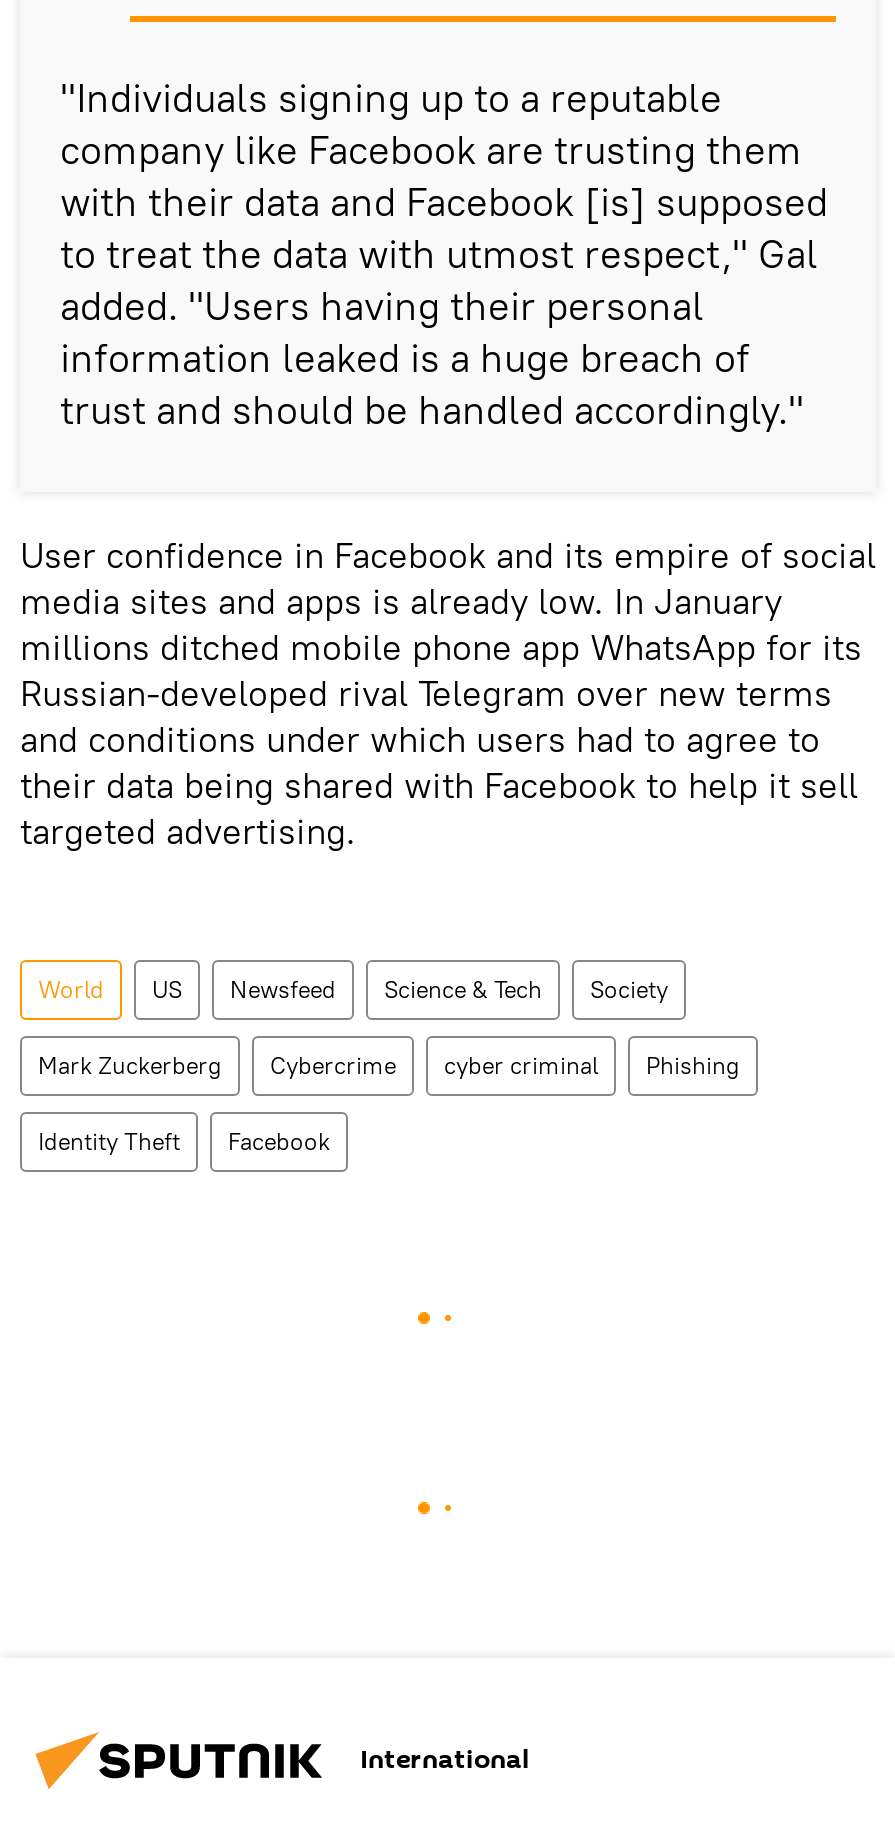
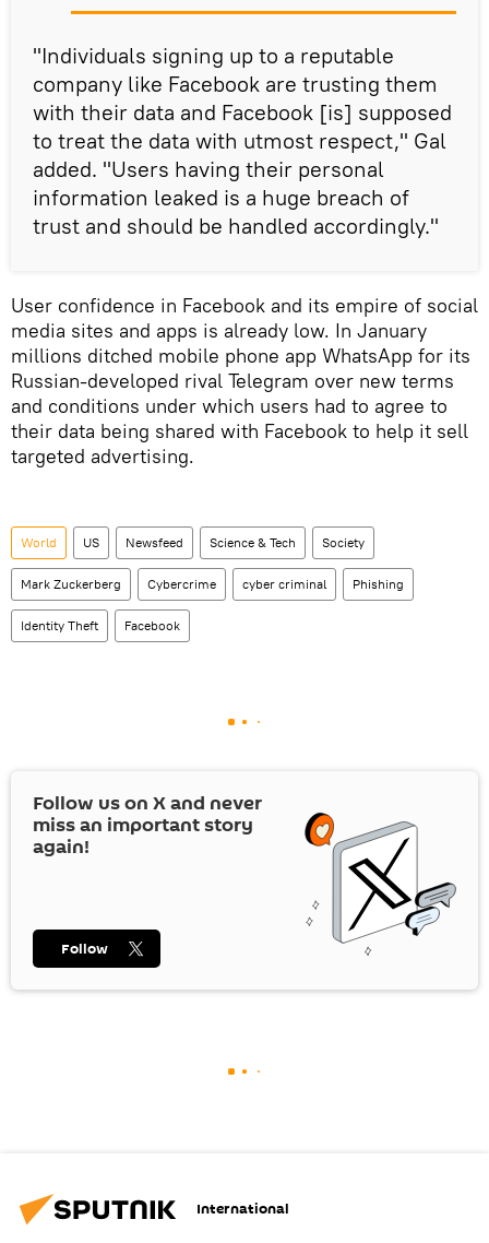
+ [image]
+ Follow us on X and never
+ miss an important story
+ again!

+ Follow
